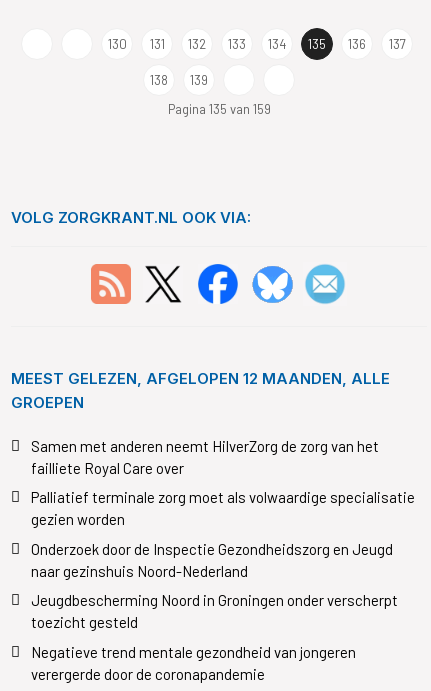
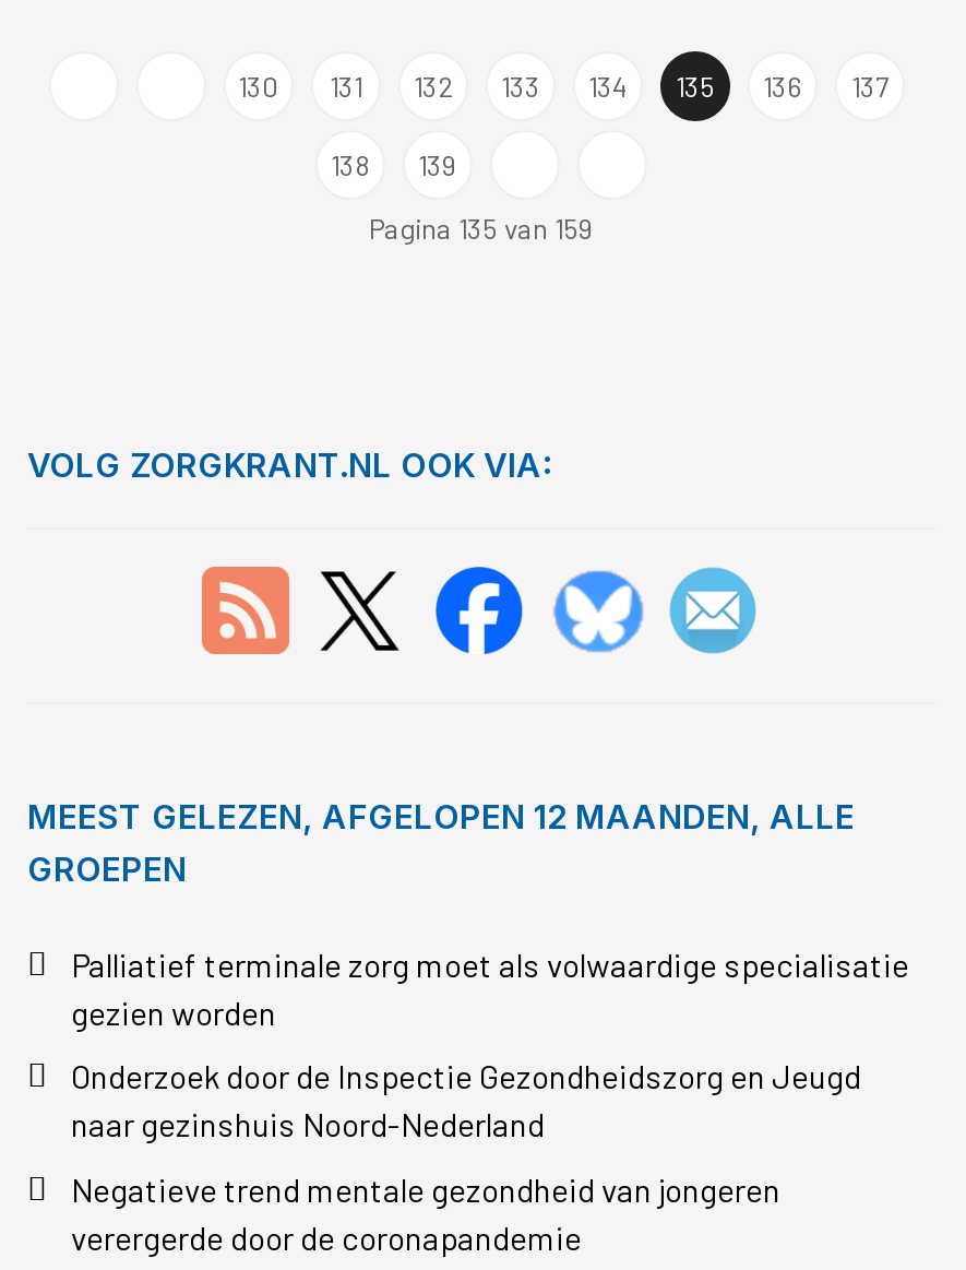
- Samen met anderen neemt HilverZorg de zorg van het
- failliete Royal Care over

- Jeugdbescherming Noord in Groningen onder verscherpt
- toezicht gesteld
